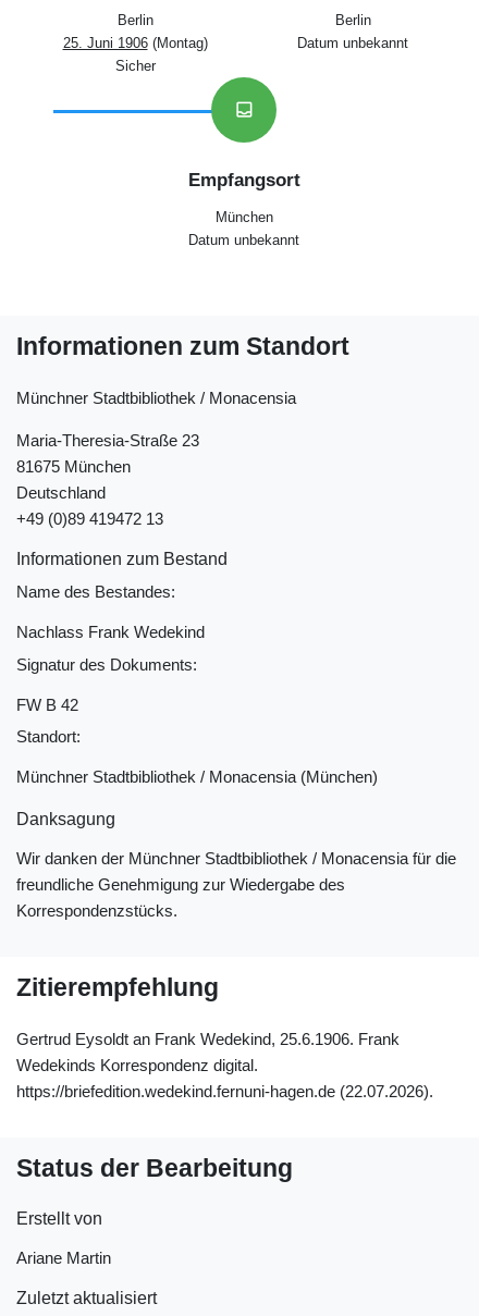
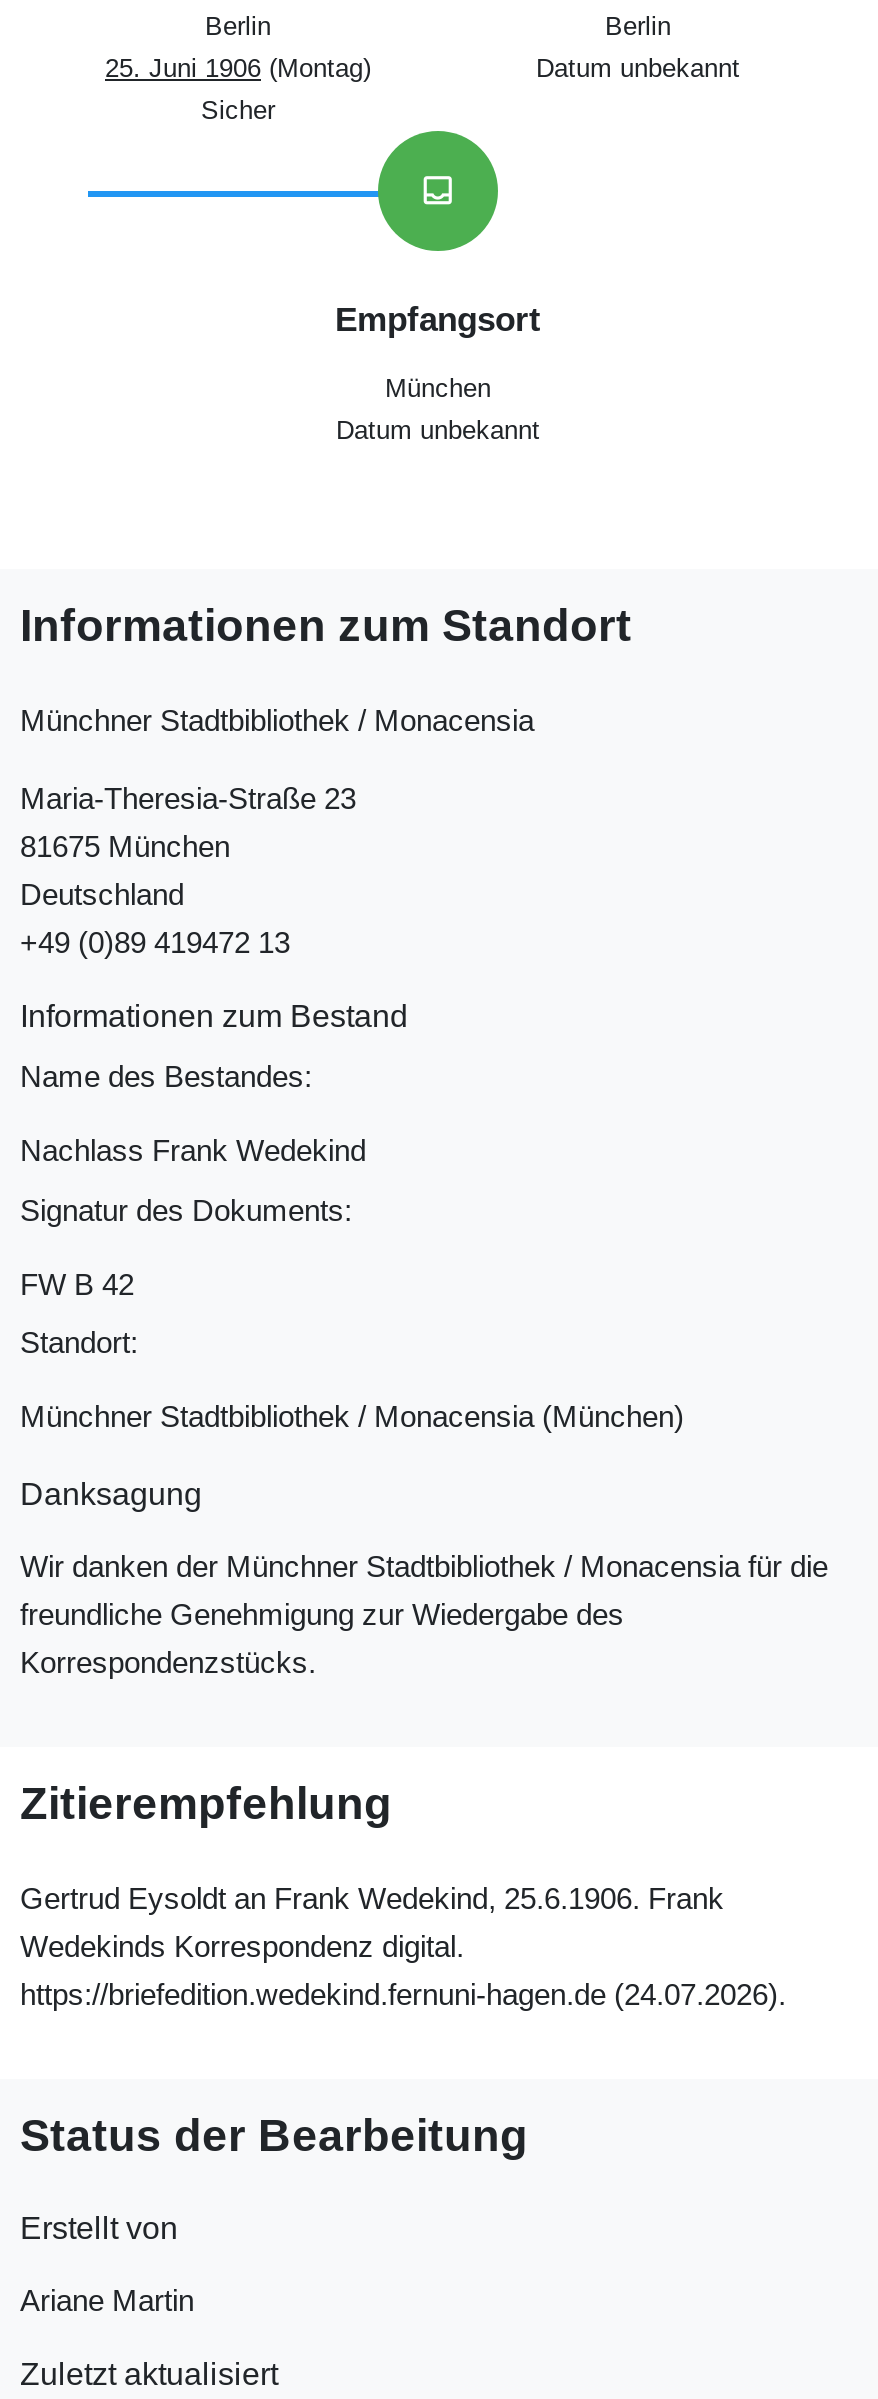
- https://briefedition.wedekind.fernuni-hagen.de (22.07.2026).
+ https://briefedition.wedekind.fernuni-hagen.de (24.07.2026).
